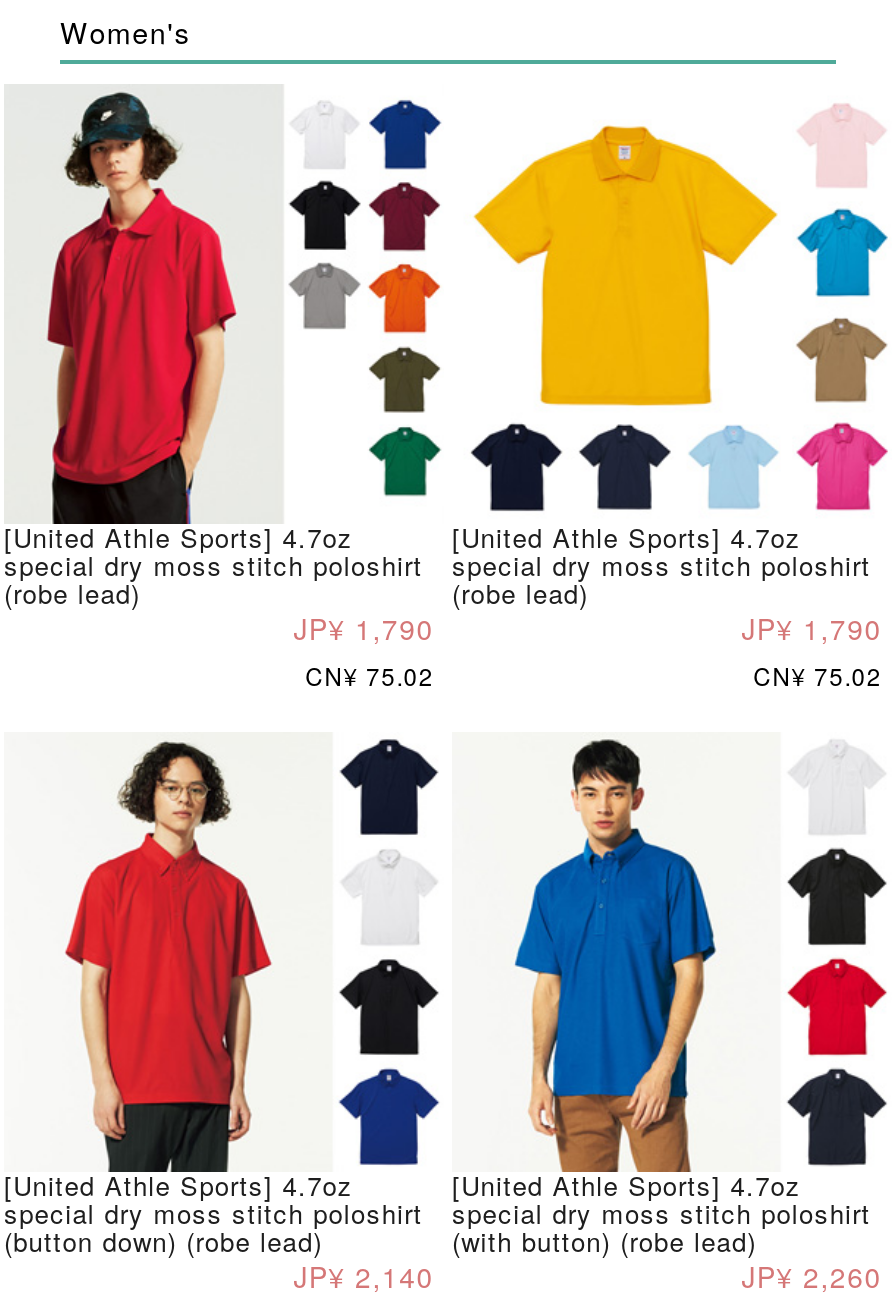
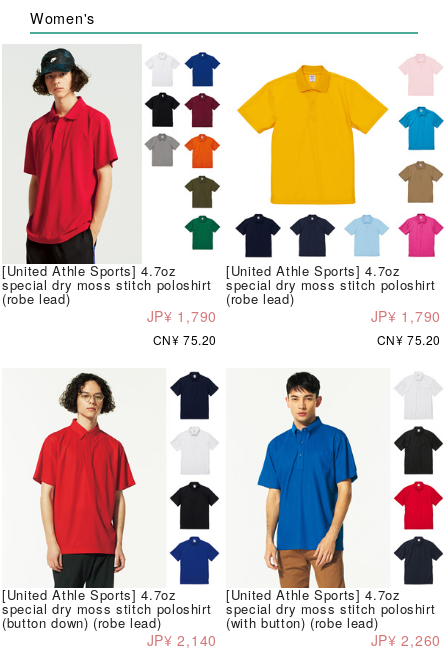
- CN¥ 75.02
+ CN¥ 75.20

- CN¥ 75.02
+ CN¥ 75.20
